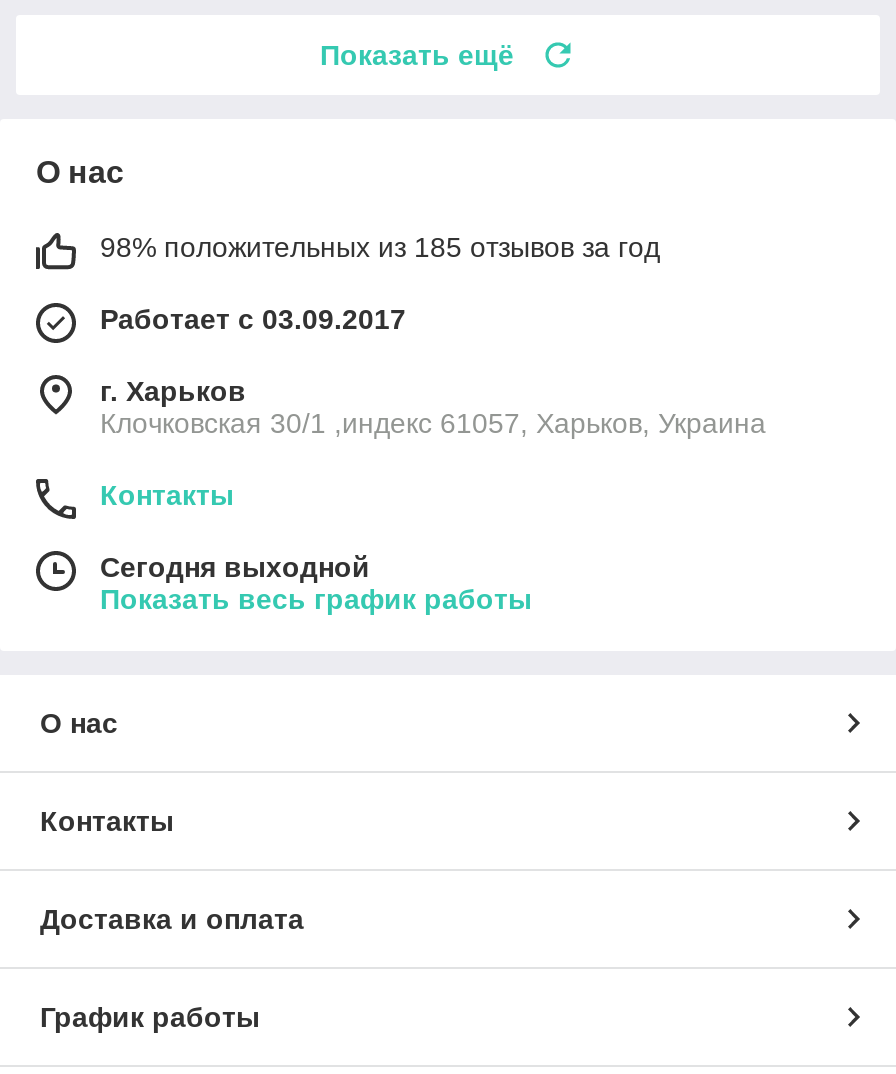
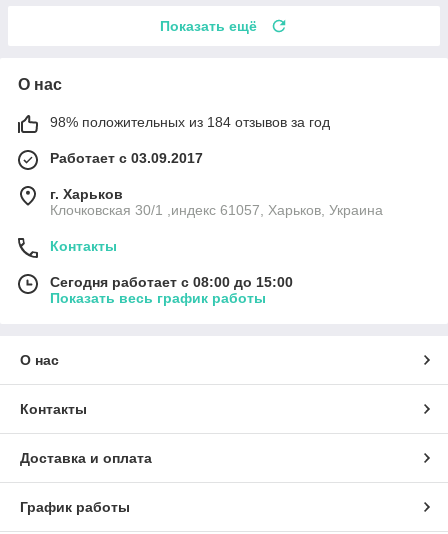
- 98% положительных из 185 отзывов за год
+ 98% положительных из 184 отзывов за год

- Сегодня выходной
+ Сегодня работает с 08:00 до 15:00
